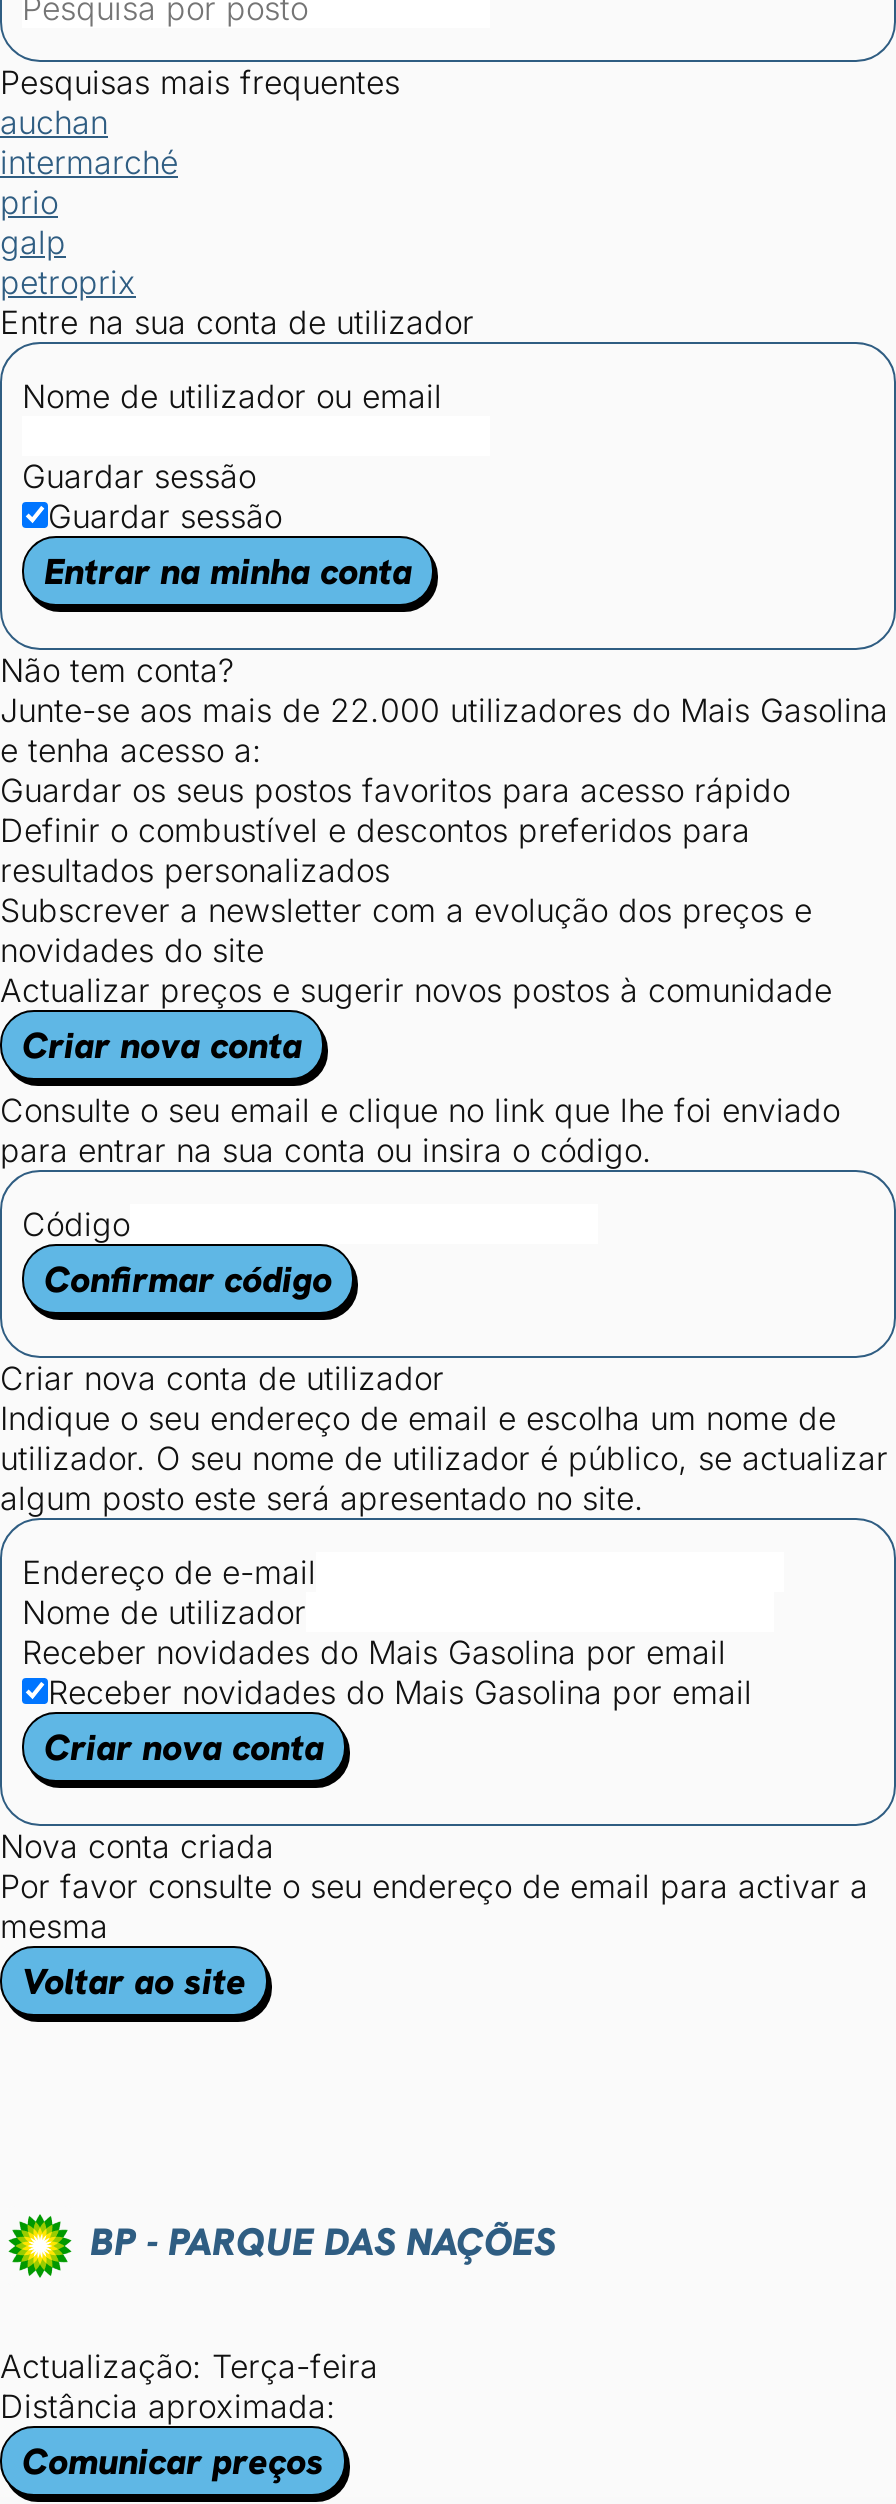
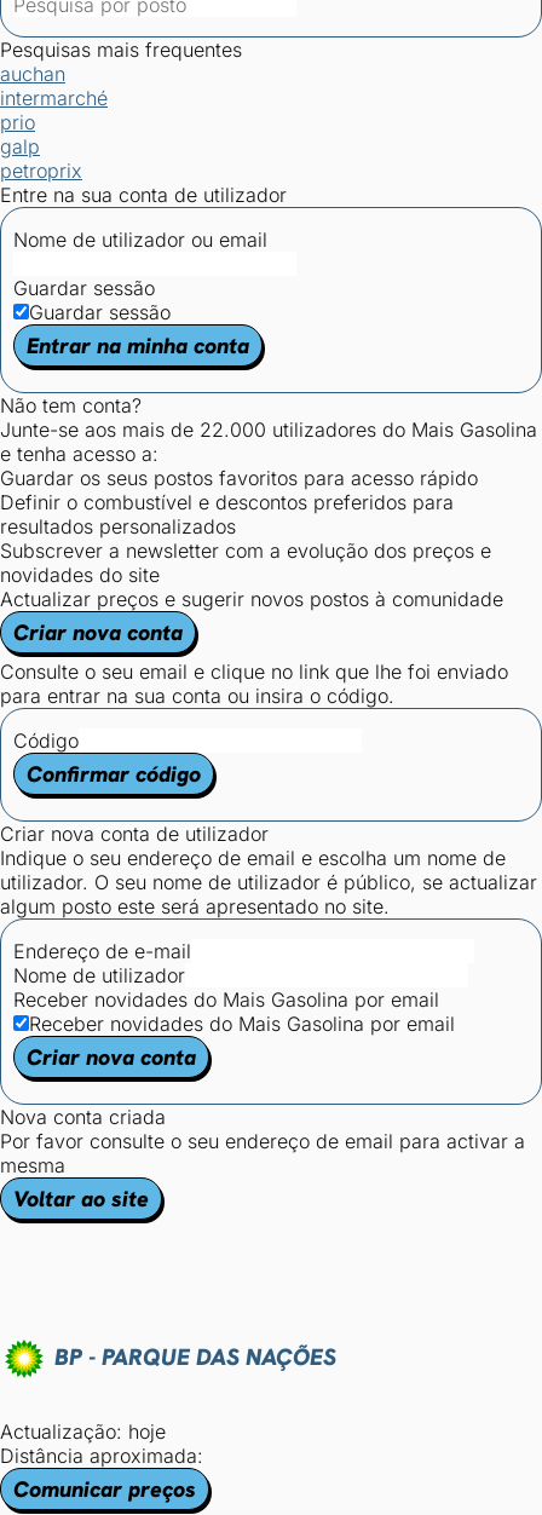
- Actualização: Terça-feira
+ Actualização: hoje
